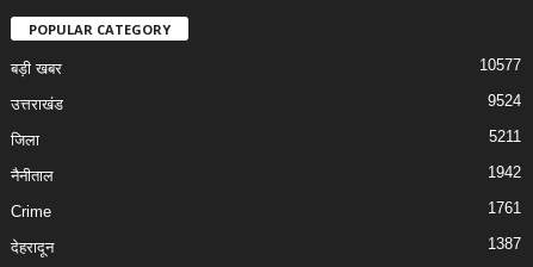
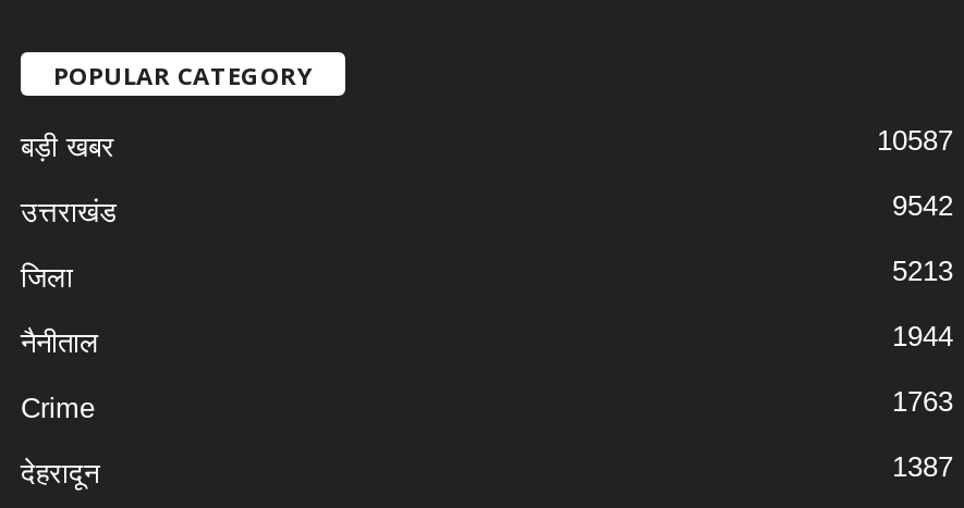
- 10577
+ 10587

- 9524
+ 9542

- 5211
+ 5213

- 1942
+ 1944

- 1761
+ 1763
